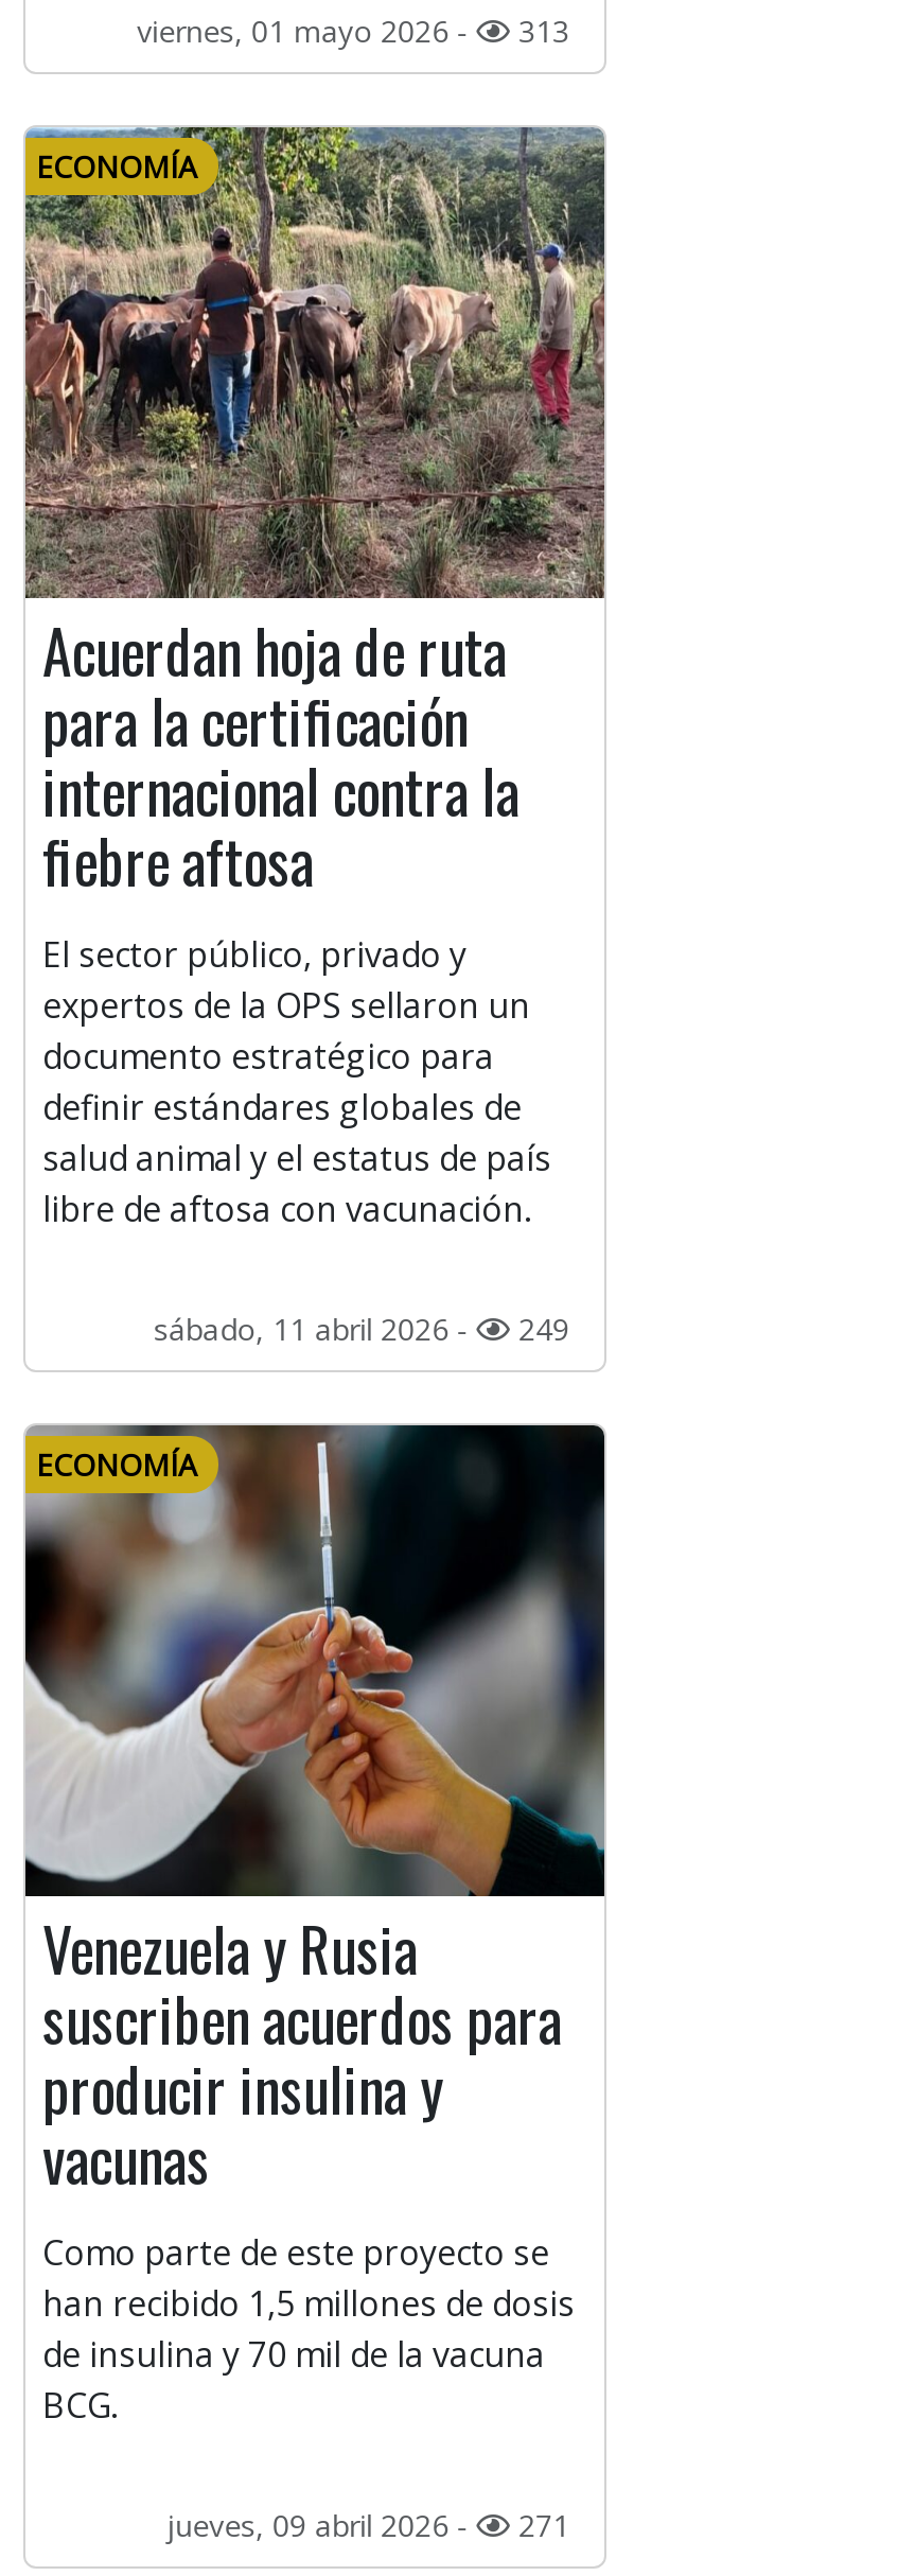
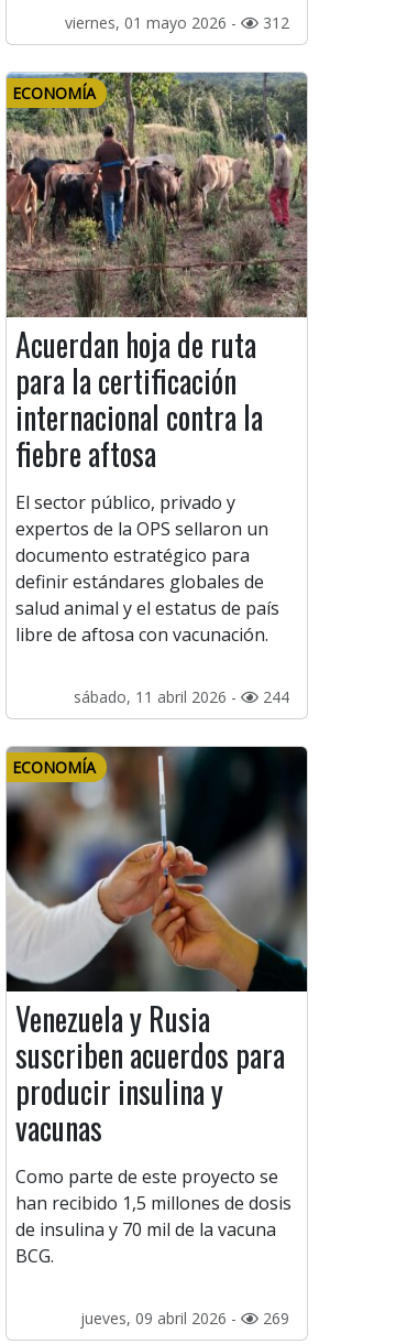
- viernes, 01 mayo 2026 - 313
+ viernes, 01 mayo 2026 - 312

- sábado, 11 abril 2026 - 249
+ sábado, 11 abril 2026 - 244

- jueves, 09 abril 2026 - 271
+ jueves, 09 abril 2026 - 269
